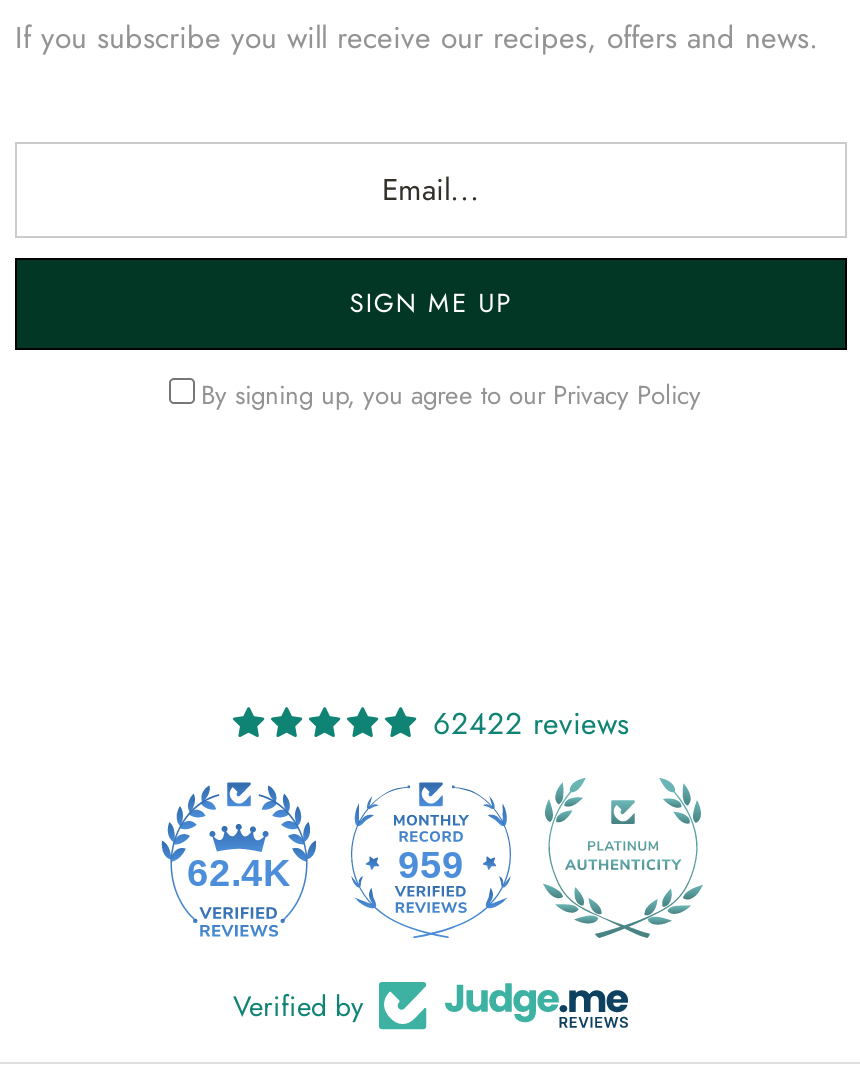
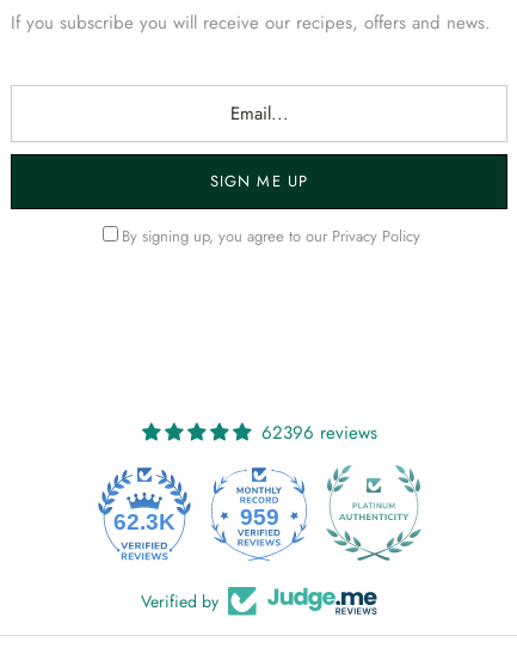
- 62422 reviews
+ 62396 reviews

- 62.4K
+ 62.3K
